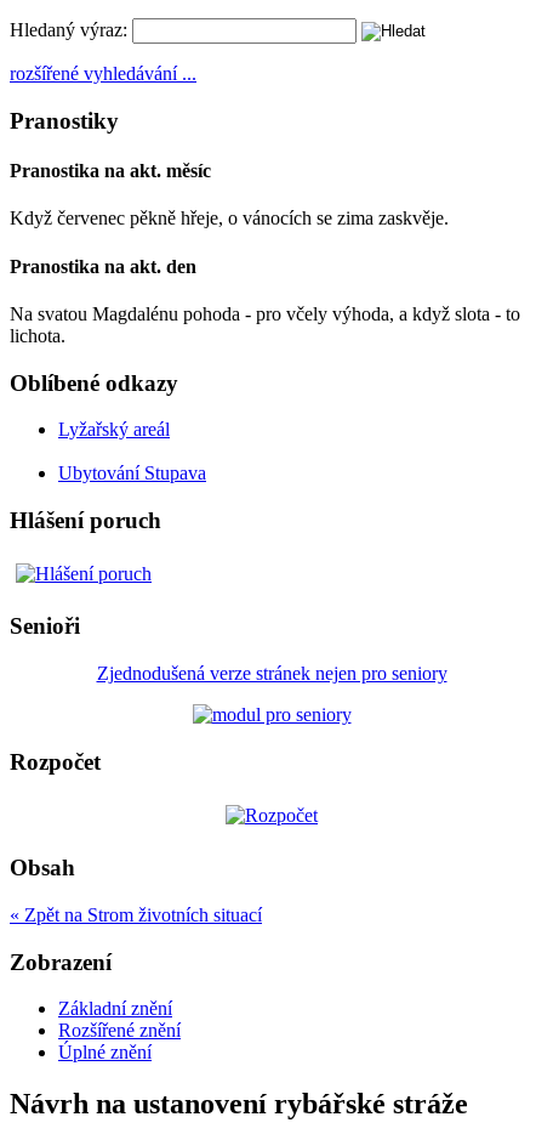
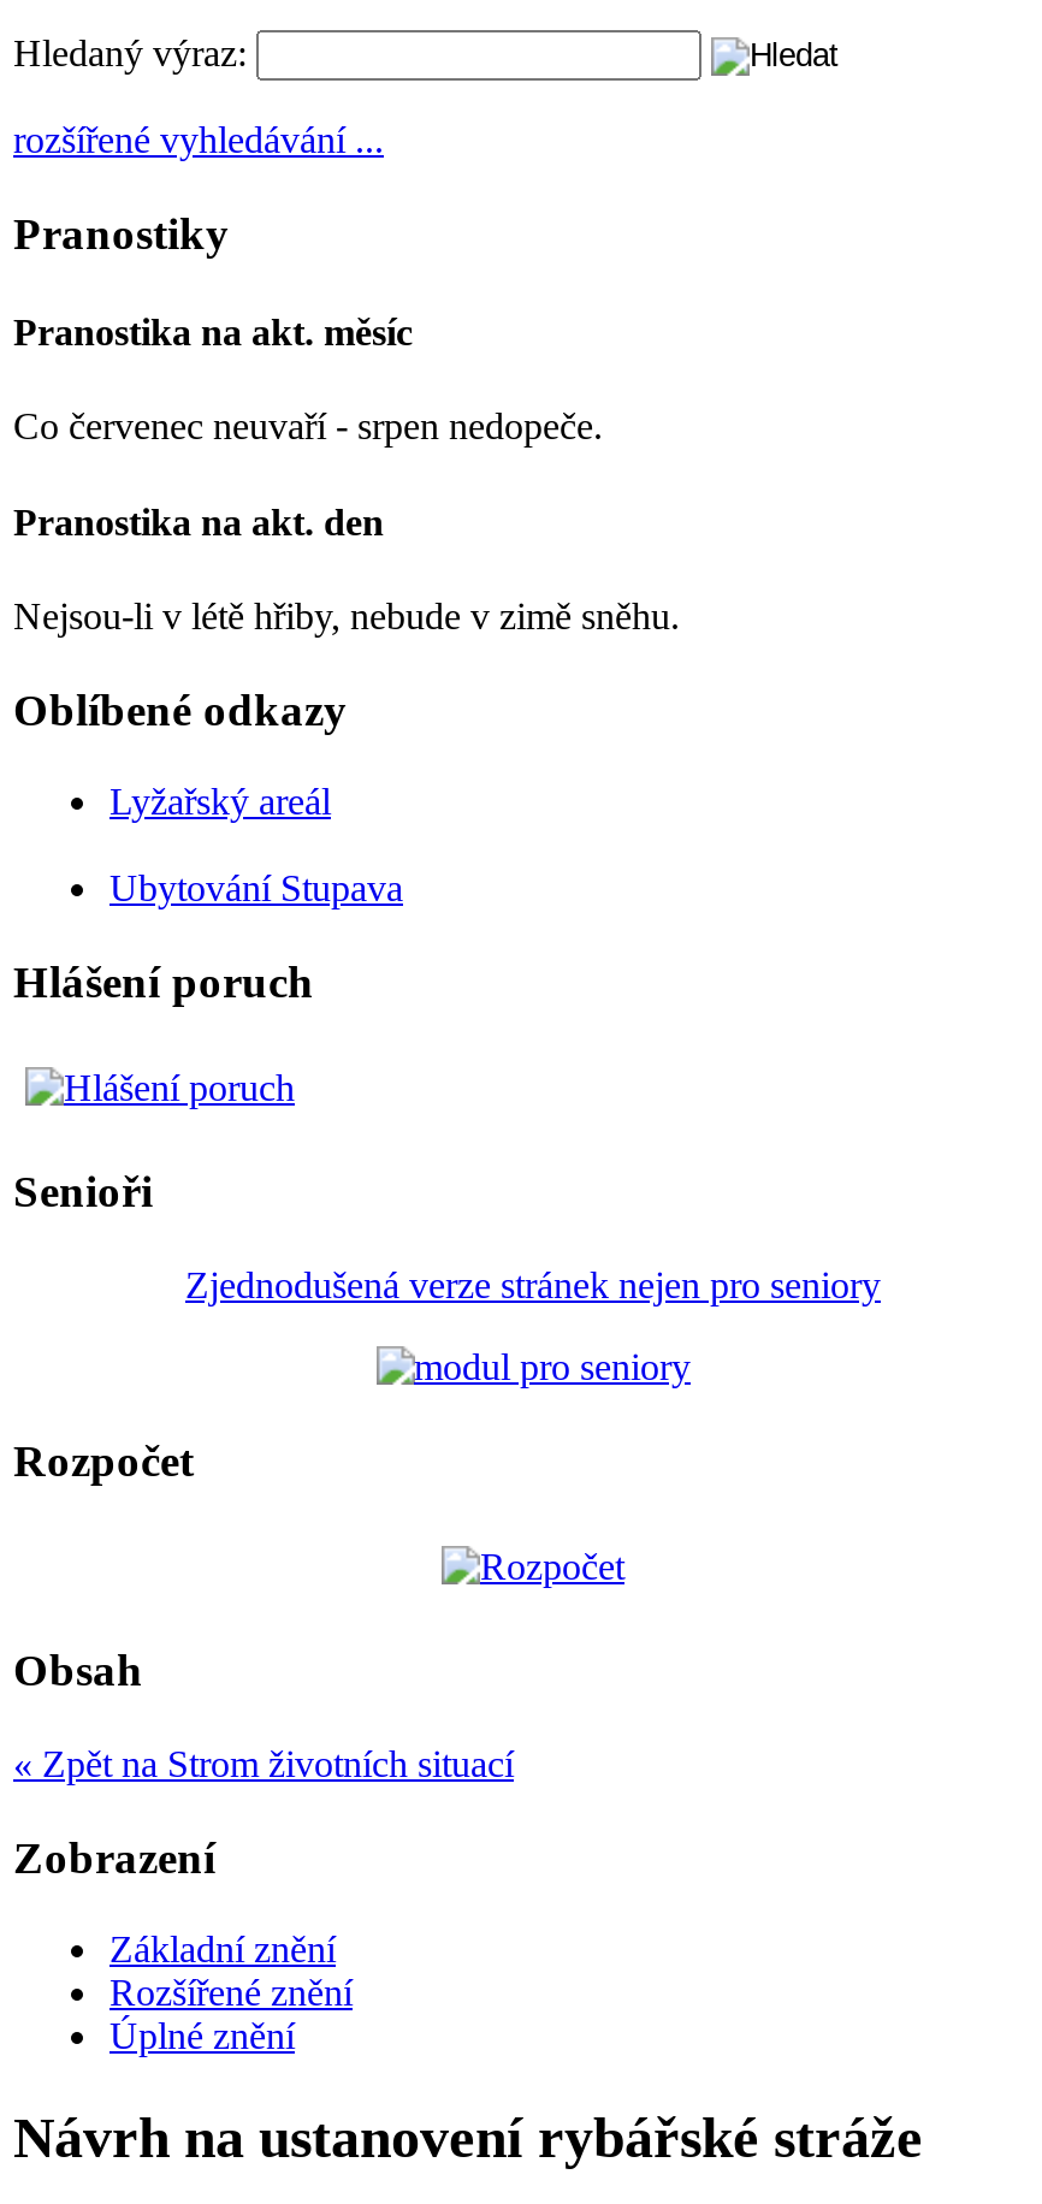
- Když červenec pěkně hřeje, o vánocích se zima zaskvěje.
+ Co červenec neuvaří - srpen nedopeče.

- Na svatou Magdalénu pohoda - pro včely výhoda, a když slota - to
- lichota.
+ Nejsou-li v létě hřiby, nebude v zimě sněhu.
